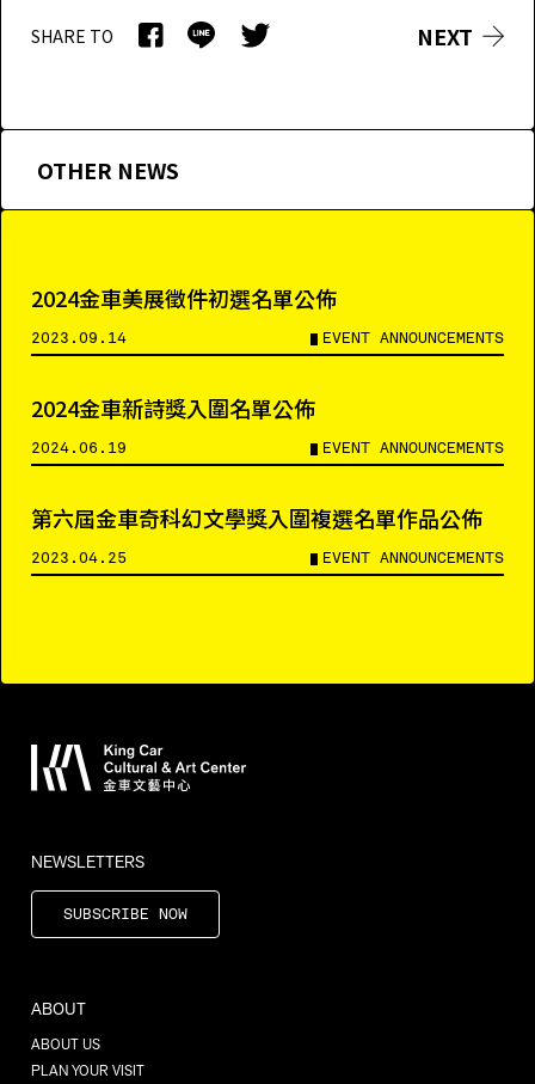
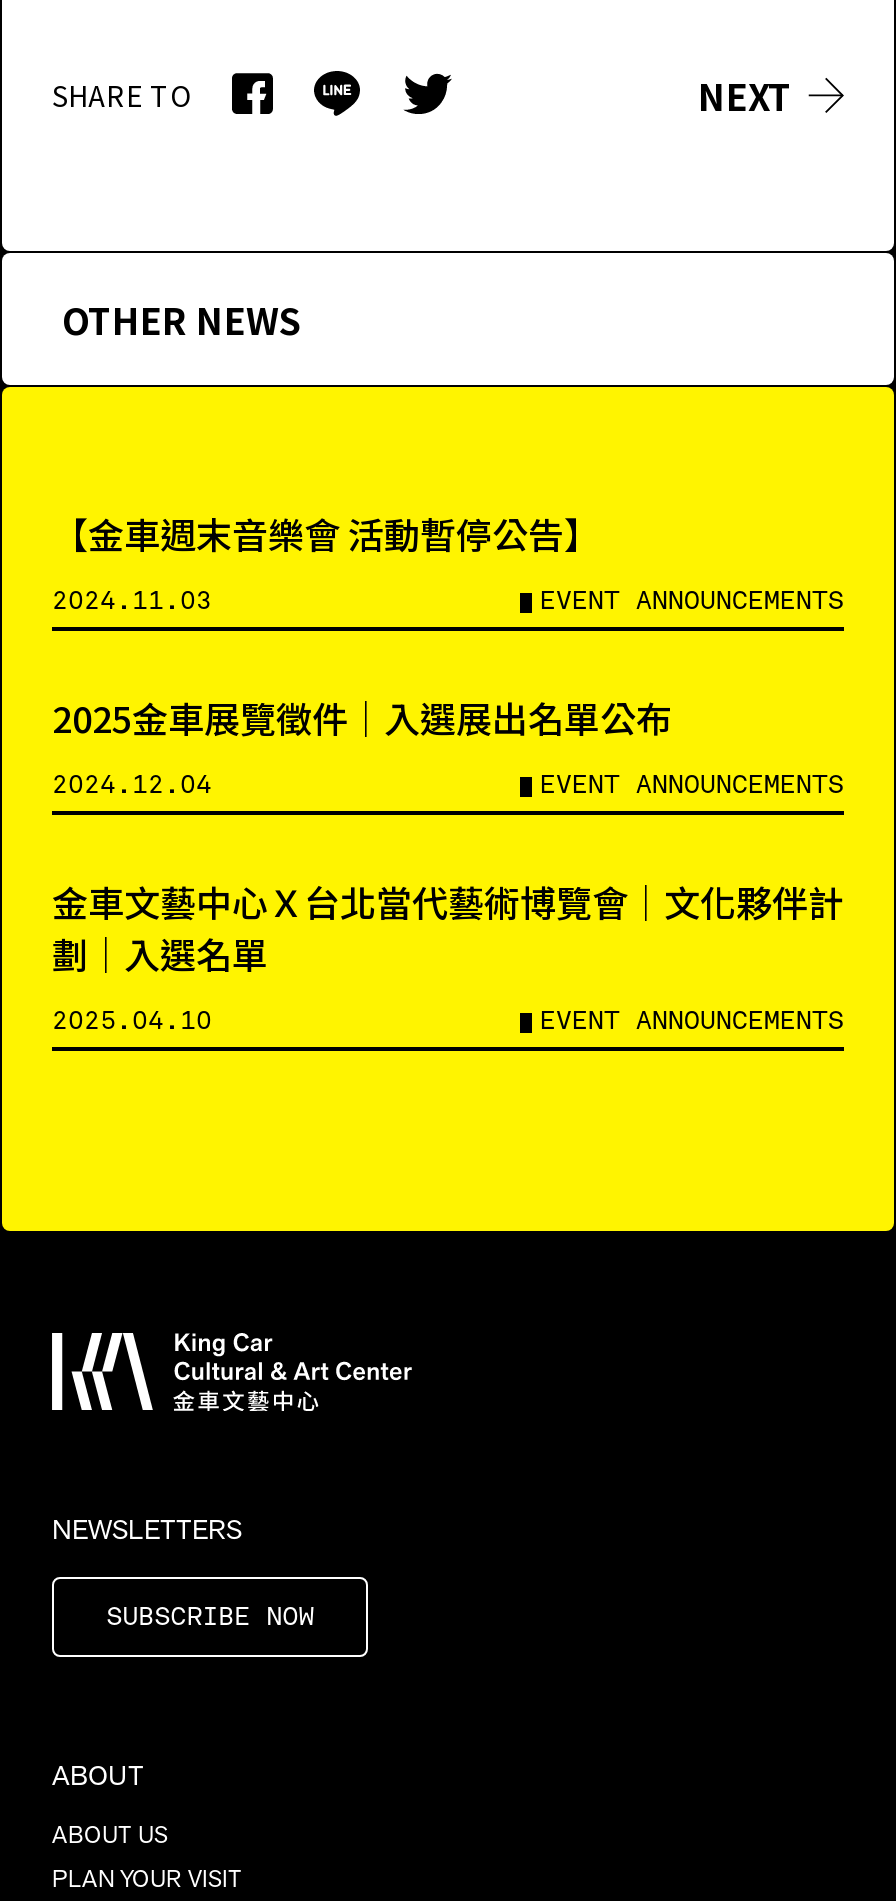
- 2024金車美展徵件初選名單公佈
+ 【金車週末音樂會 活動暫停公告】

- 2023.09.14
+ 2024.11.03

- 2024金車新詩獎入圍名單公佈
+ 2025金車展覽徵件｜入選展出名單公布

- 2024.06.19
+ 2024.12.04

- 第六屆金車奇科幻文學獎入圍複選名單作品公佈
+ 金車文藝中心Ｘ台北當代藝術博覽會｜文化夥伴計
+ 劃｜入選名單

- 2023.04.25
+ 2025.04.10
